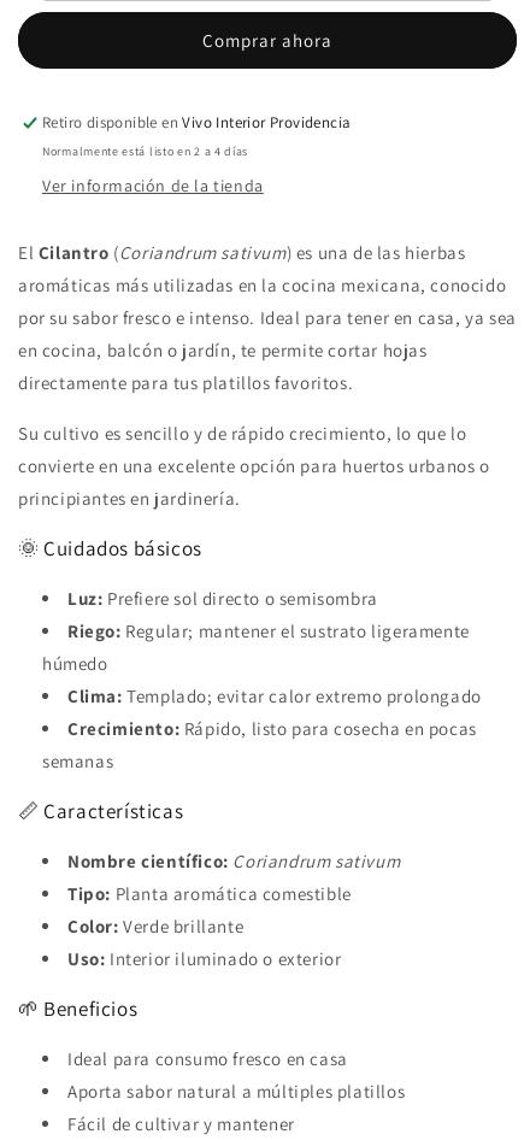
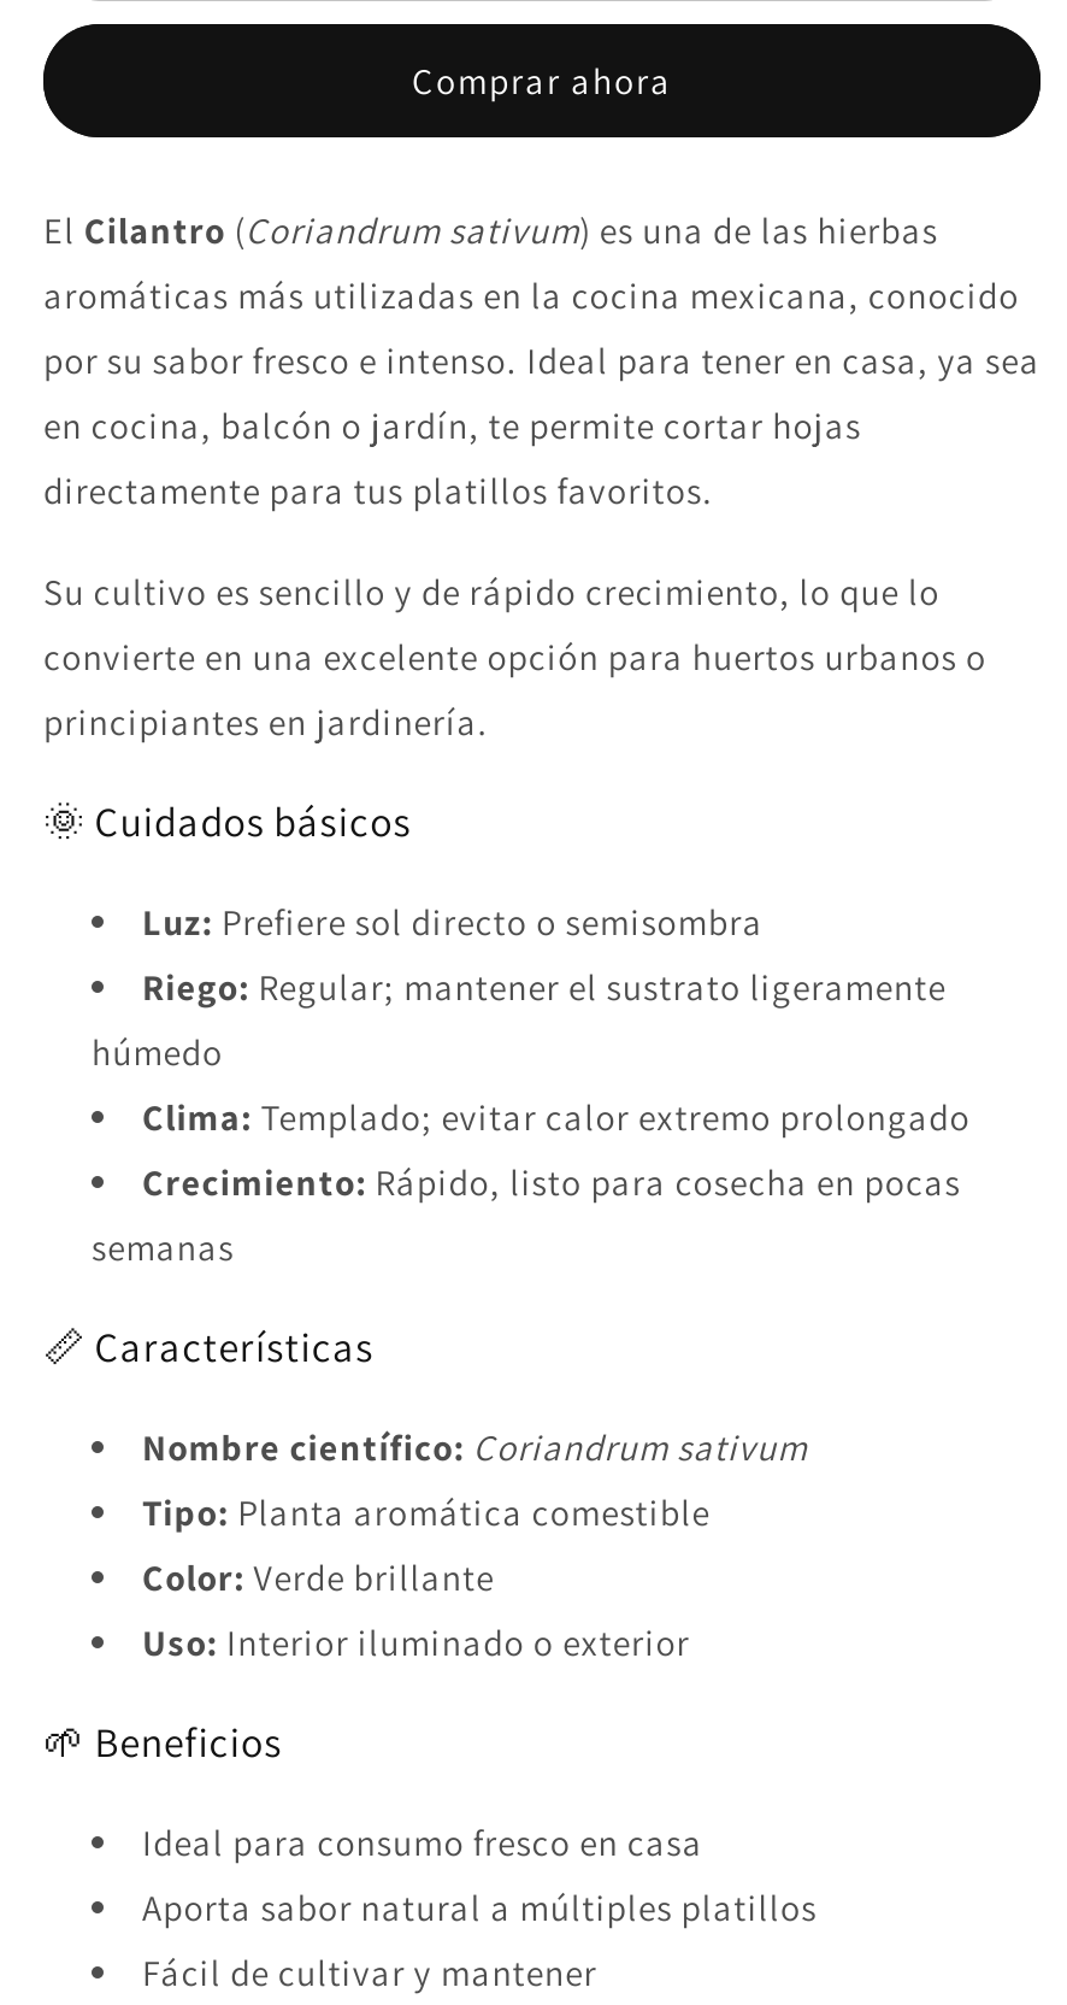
- Retiro disponible en Vivo Interior Providencia
- Normalmente está listo en 2 a 4 días
- Ver información de la tienda
